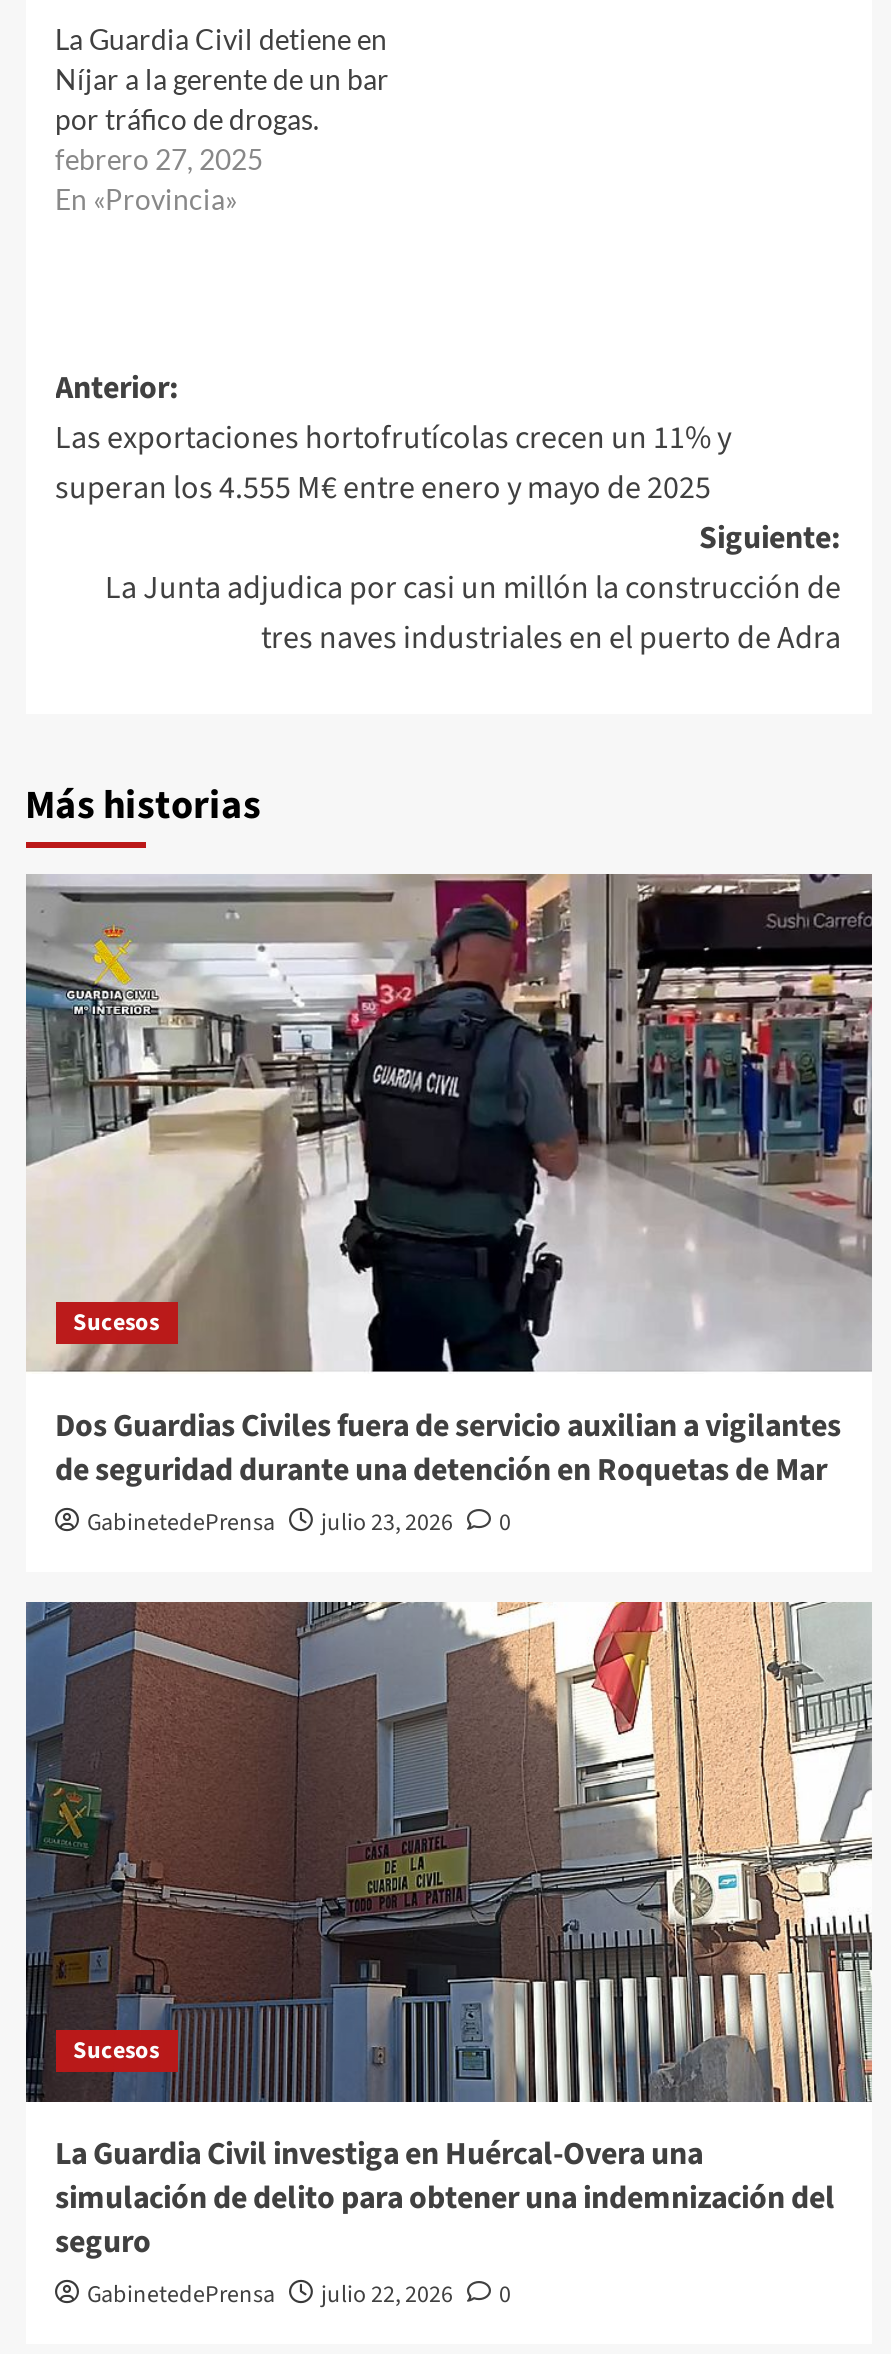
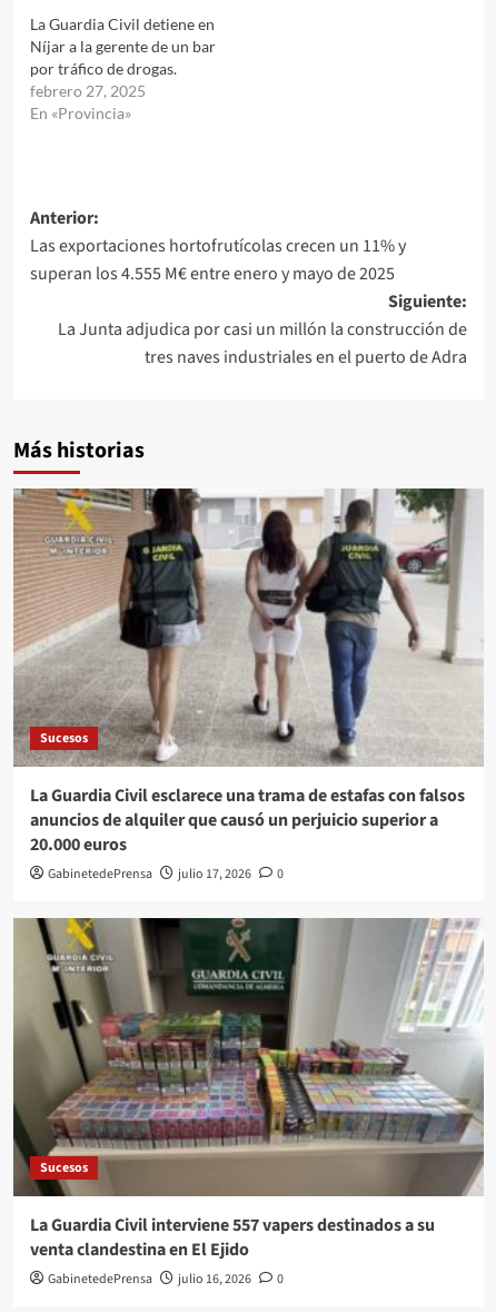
- [image]
- Dos Guardias Civiles fuera de servicio auxilian a vigilantes
- de seguridad durante una detención en Roquetas de Mar
+ [image]
+ La Guardia Civil esclarece una trama de estafas con falsos
+ anuncios de alquiler que causó un perjuicio superior a
+ 20.000 euros

moved down: GabinetedePrensa | 0 | Sucesos

- GabinetedePrensa julio 23, 2026 0
+ GabinetedePrensa julio 17, 2026 0

- [image]
- La Guardia Civil investiga en Huércal-Overa una
- simulación de delito para obtener una indemnización del
- seguro
+ [image]
+ La Guardia Civil interviene 557 vapers destinados a su
+ venta clandestina en El Ejido

- GabinetedePrensa julio 22, 2026 0
+ GabinetedePrensa julio 16, 2026 0
